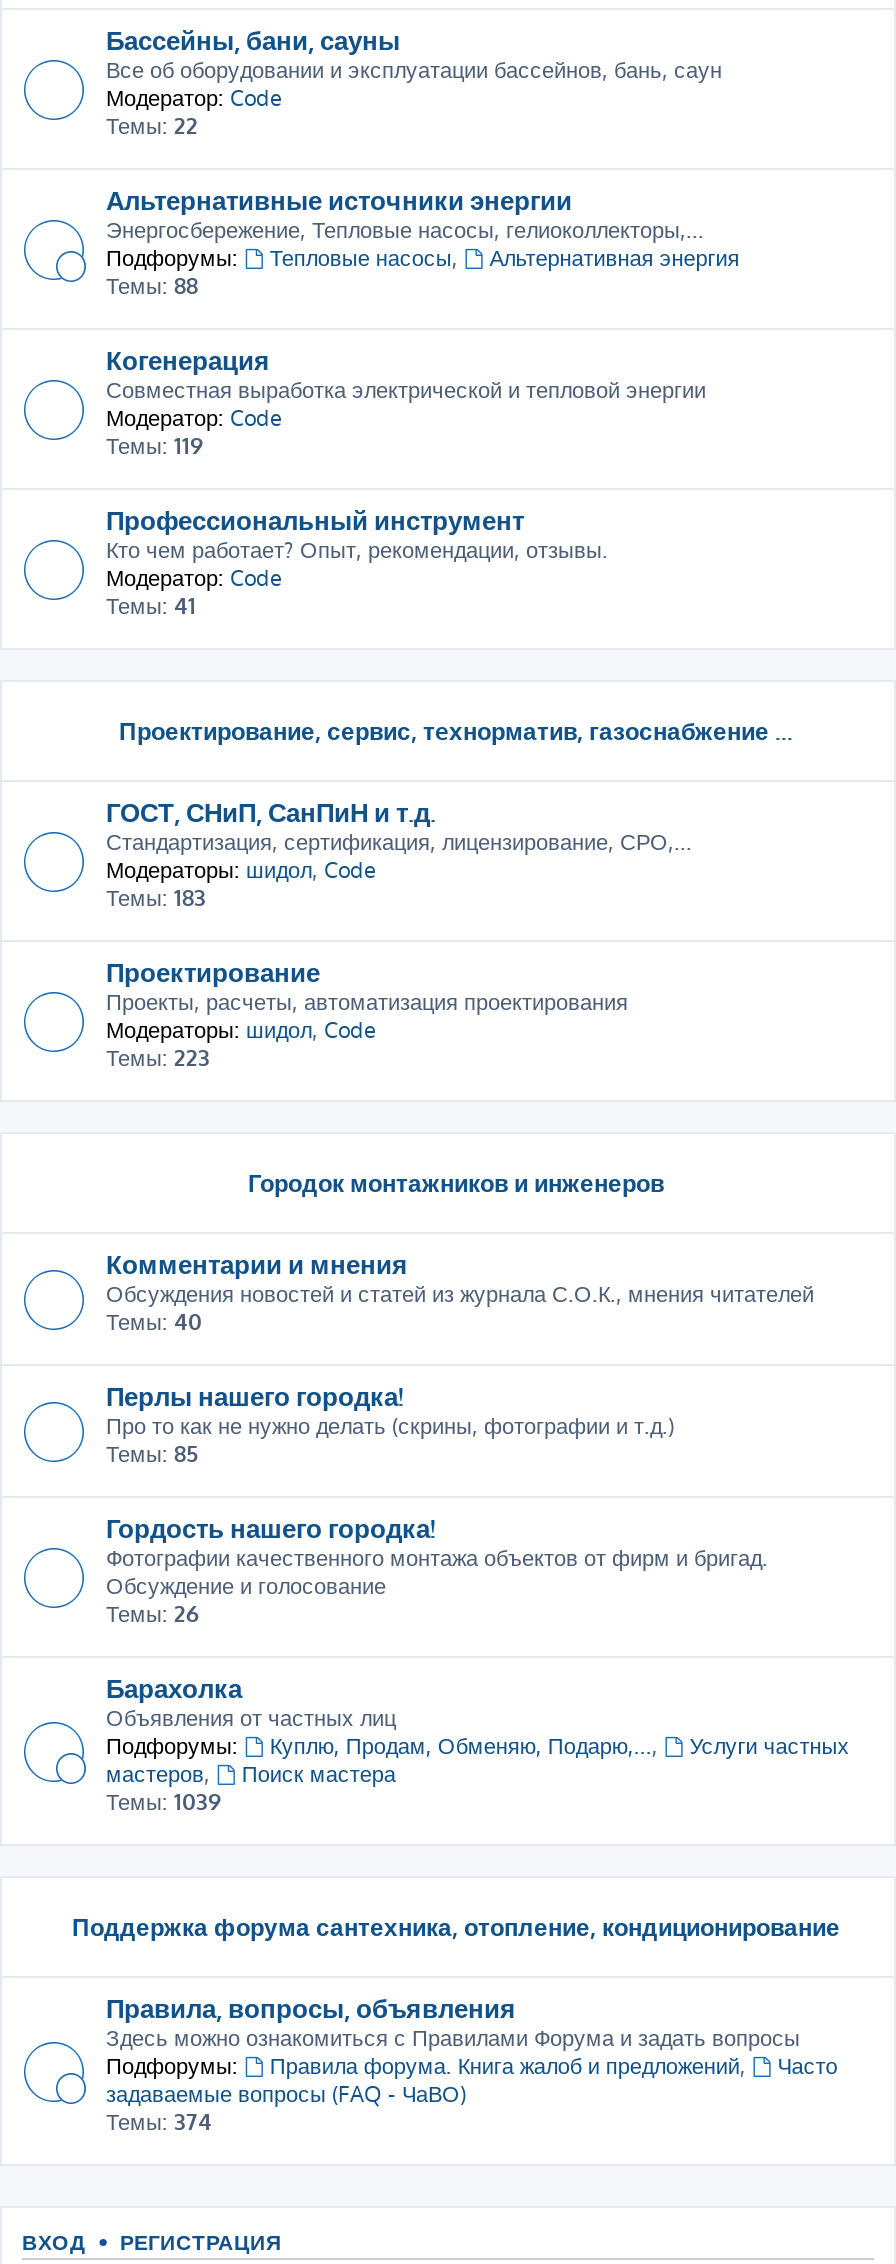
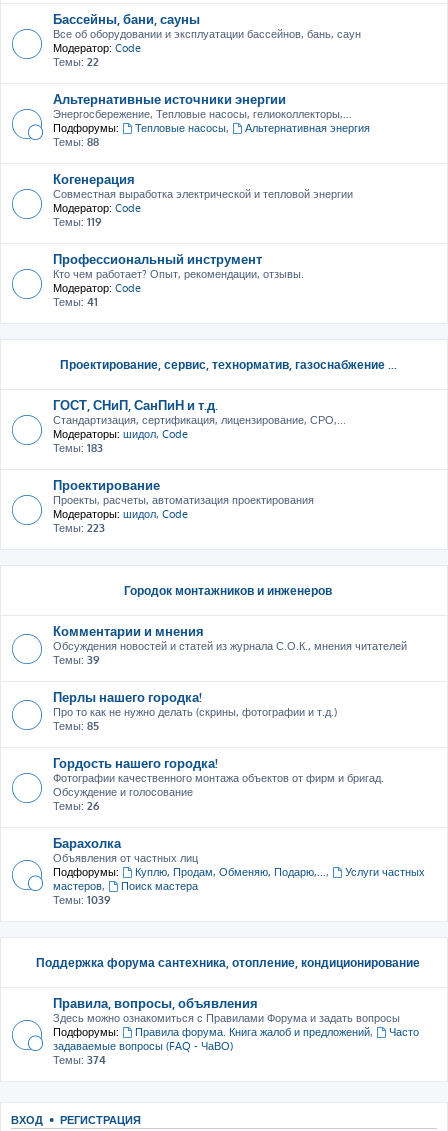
- Темы: 40
+ Темы: 39
